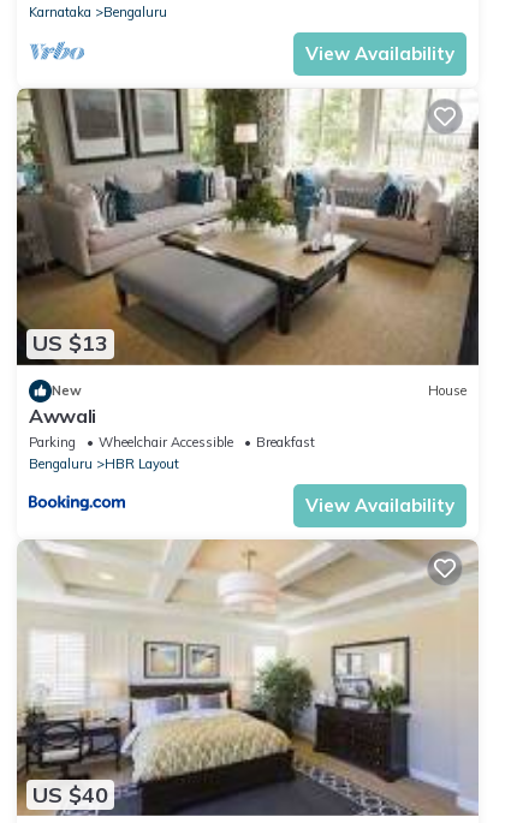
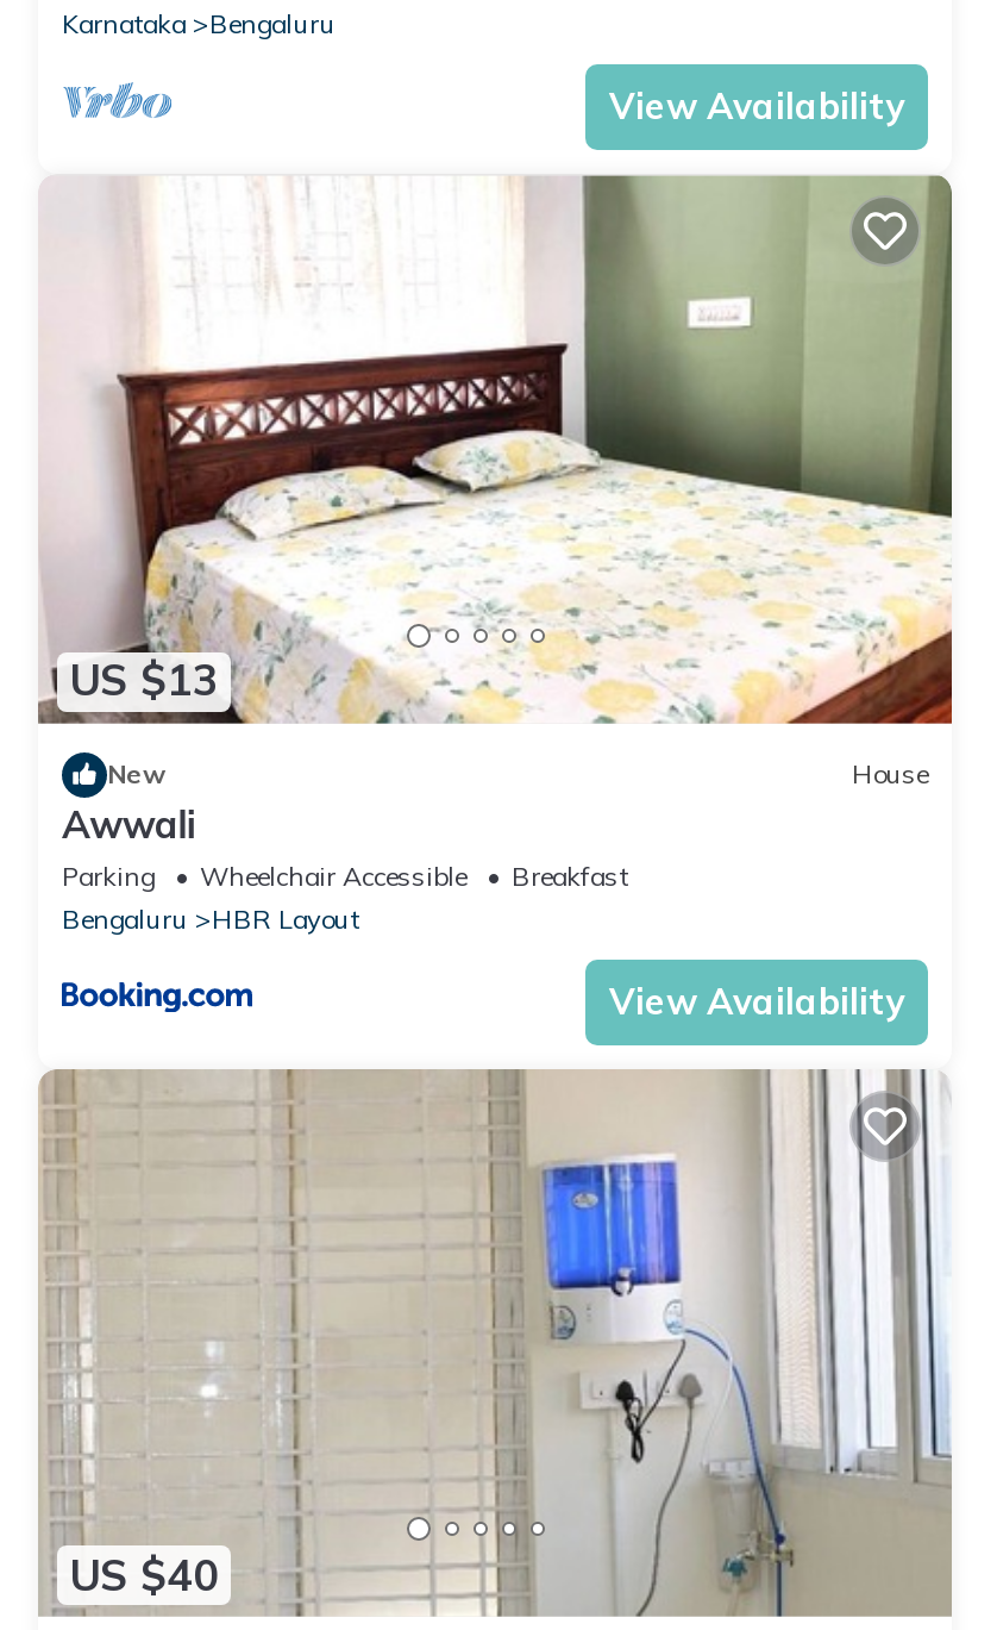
- [image]
+ [image]

- [image]
+ [image]
